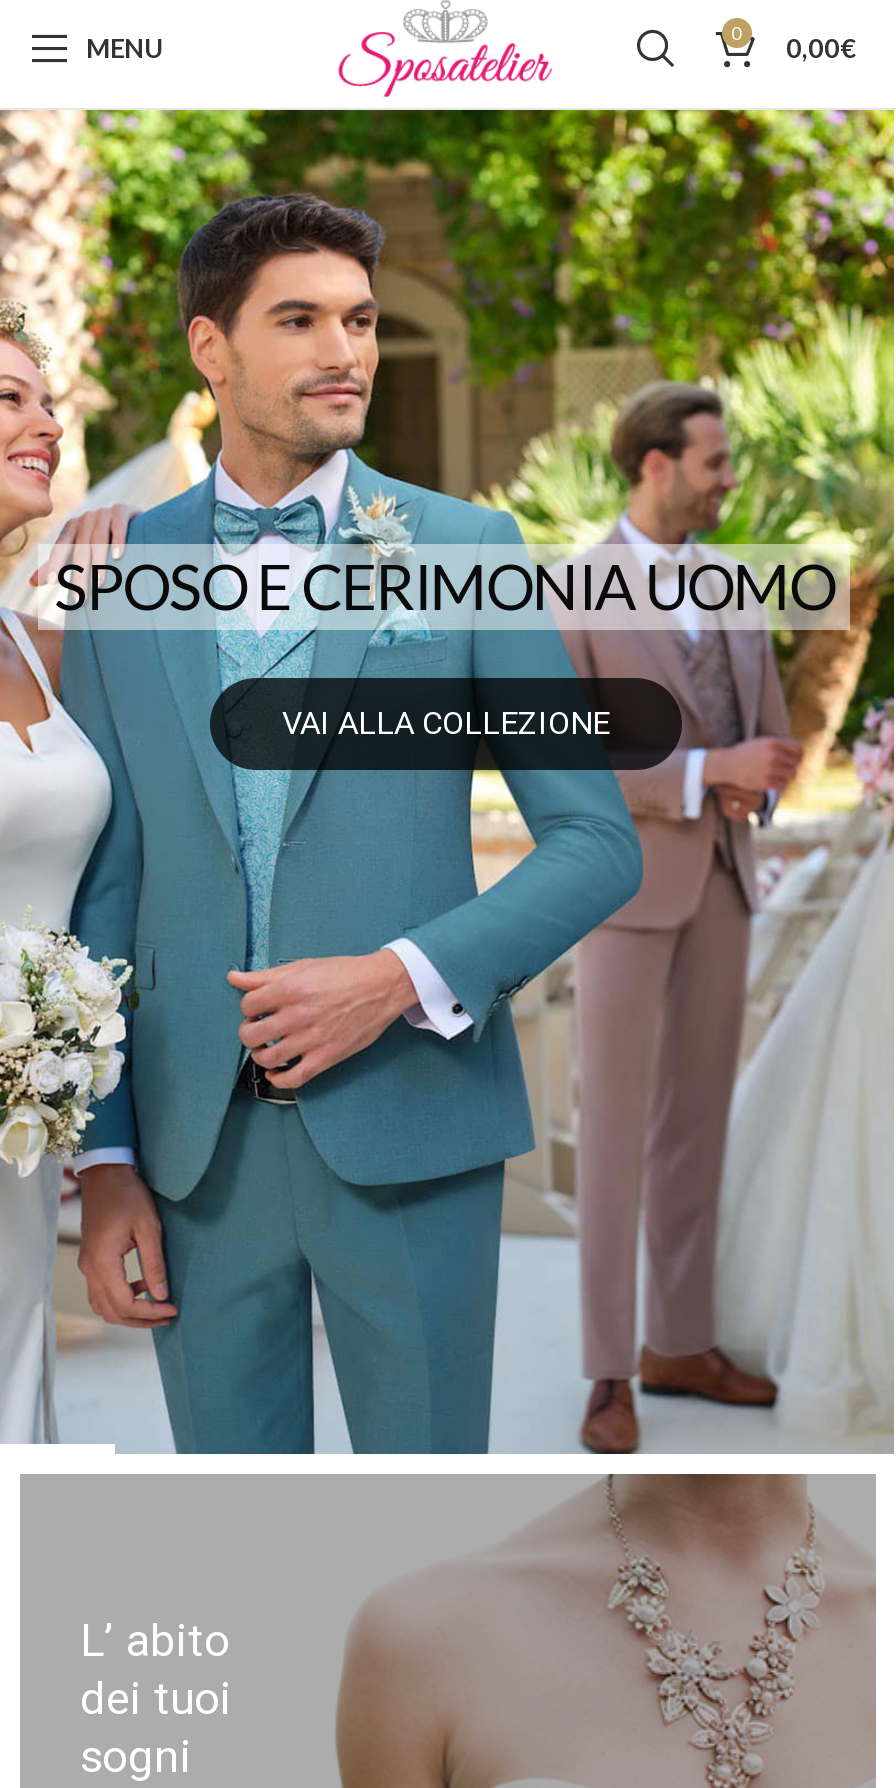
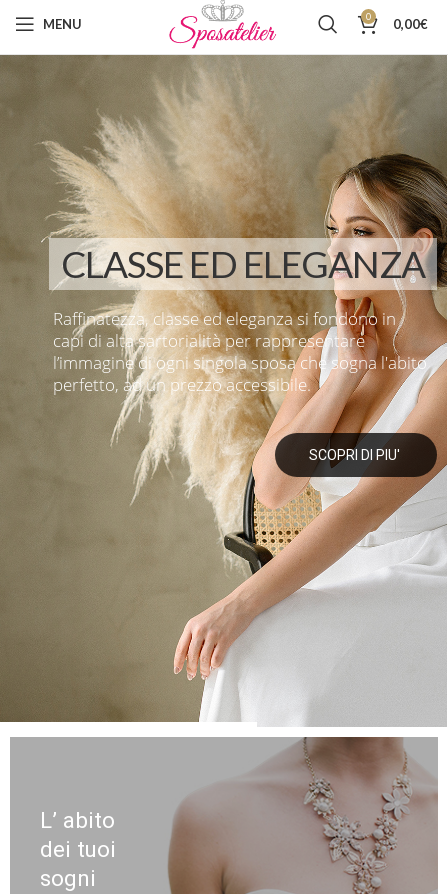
- [image]
+ [image]

- SPOSO E CERIMONIA UOMO
- VAI ALLA COLLEZIONE
